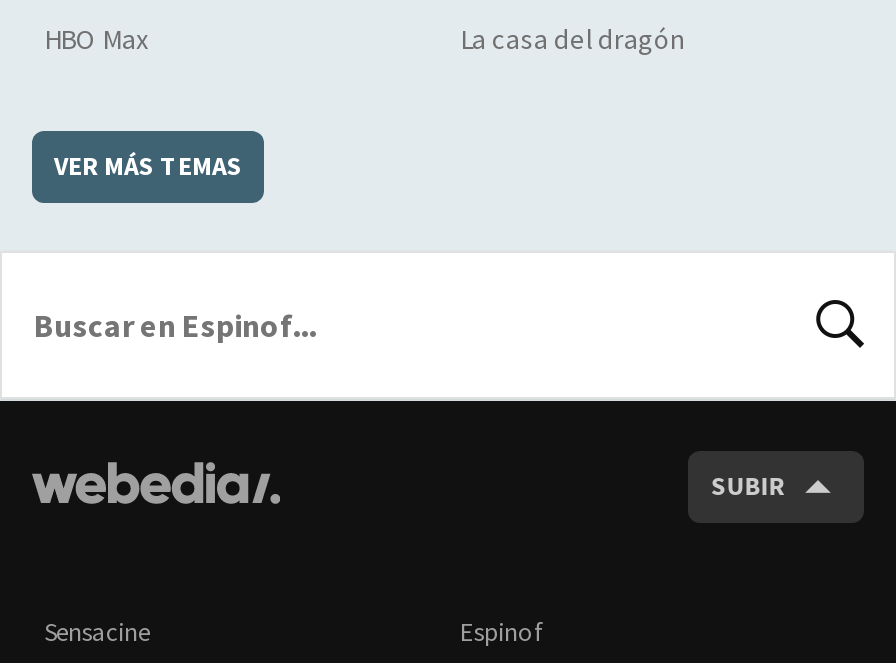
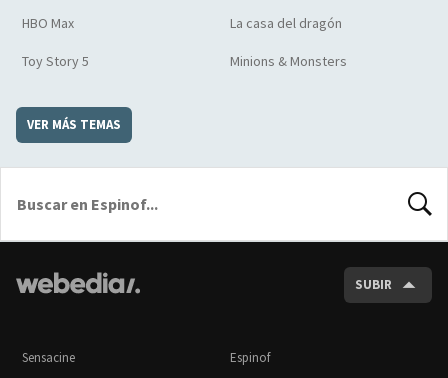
+ Toy Story 5
+ Minions & Monsters
